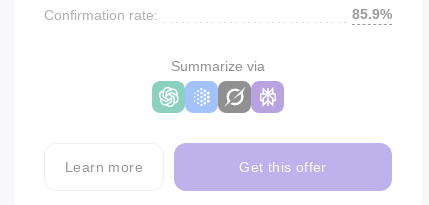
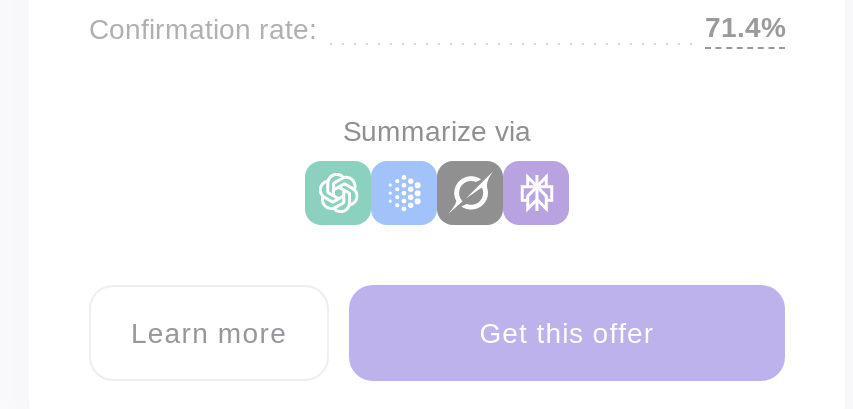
- 85.9%
+ 71.4%
